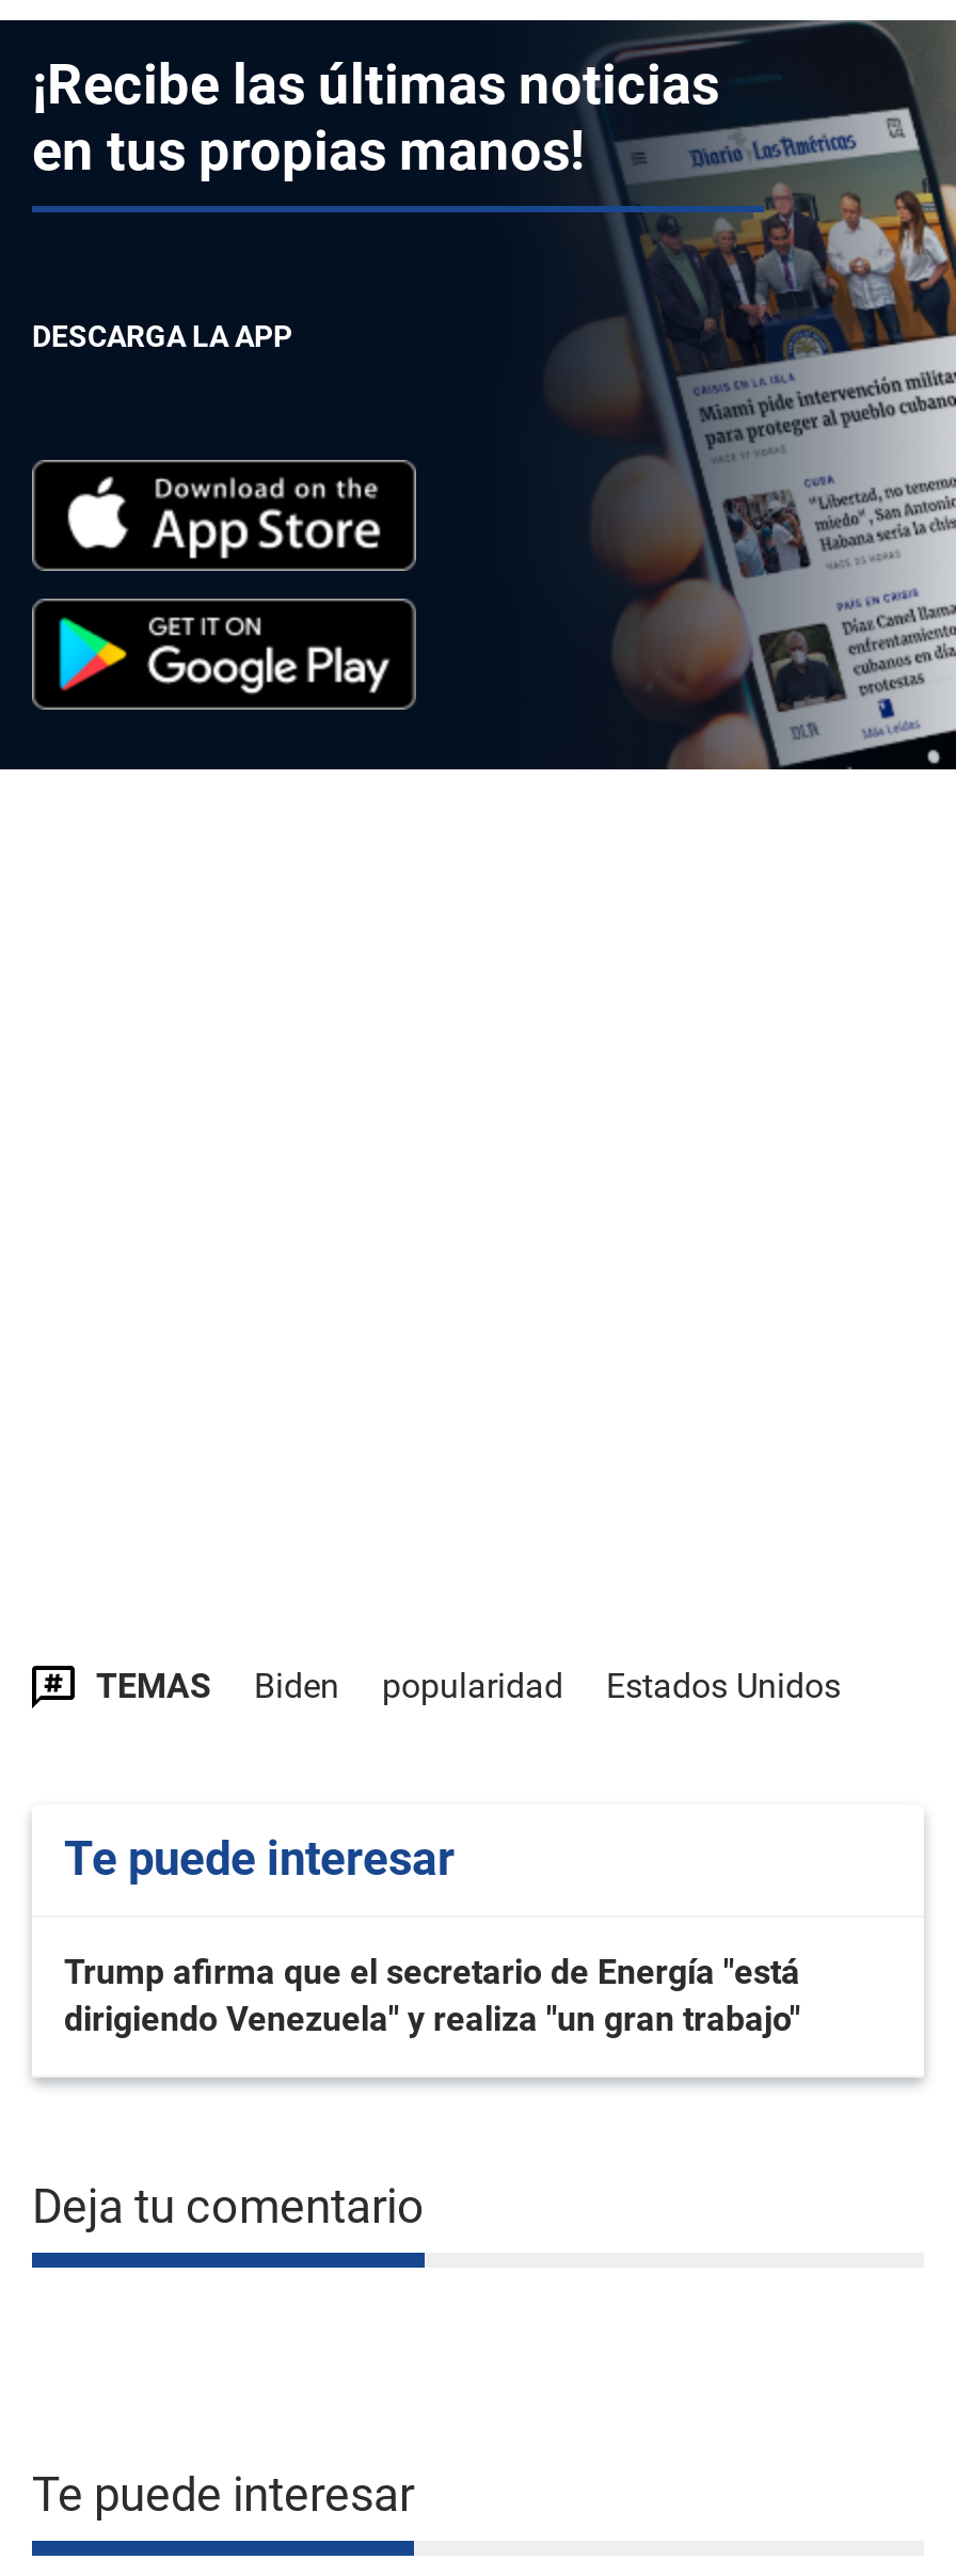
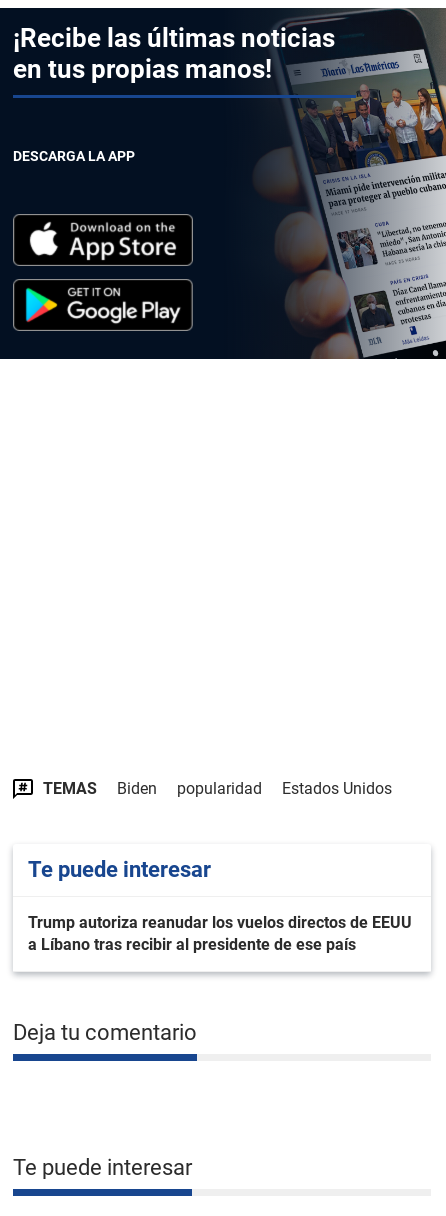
- Trump afirma que el secretario de Energía "está
- dirigiendo Venezuela" y realiza "un gran trabajo"
+ Trump autoriza reanudar los vuelos directos de EEUU
+ a Líbano tras recibir al presidente de ese país
